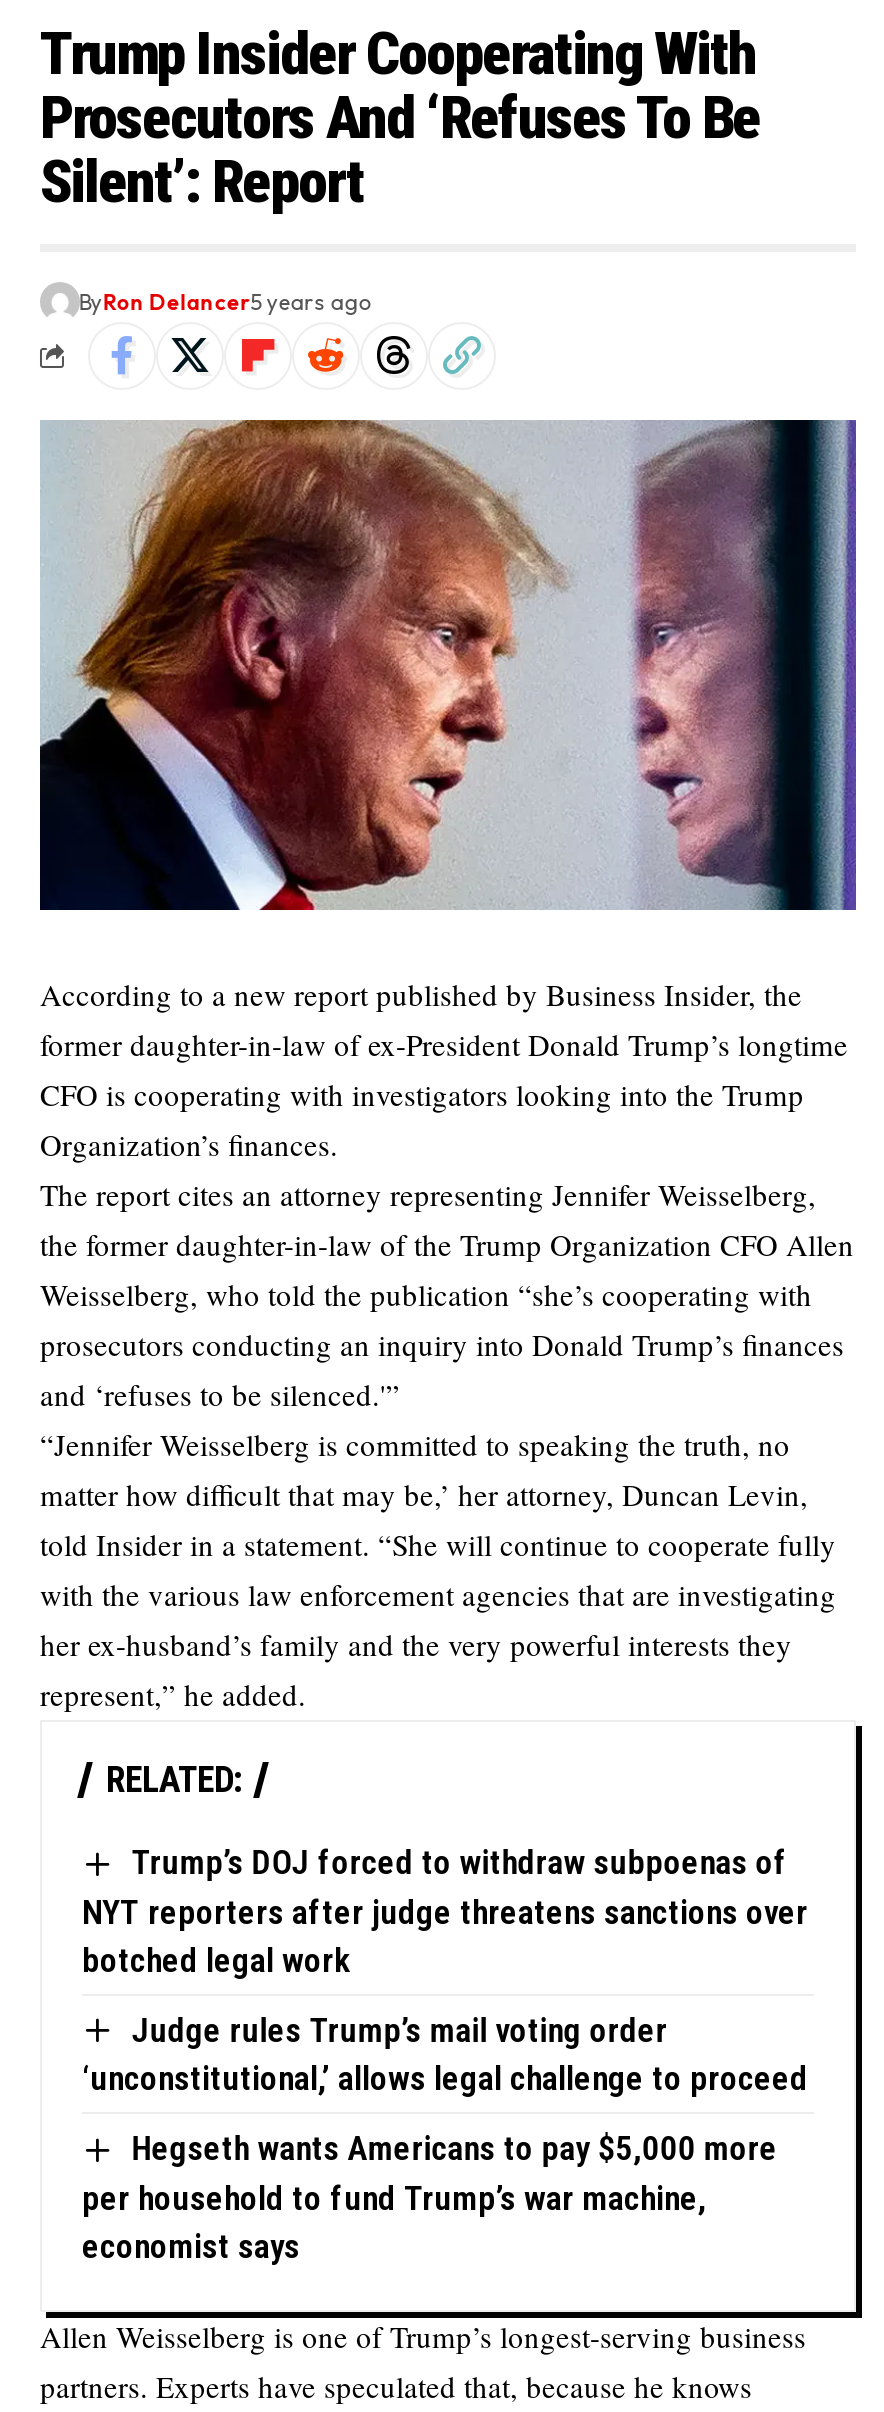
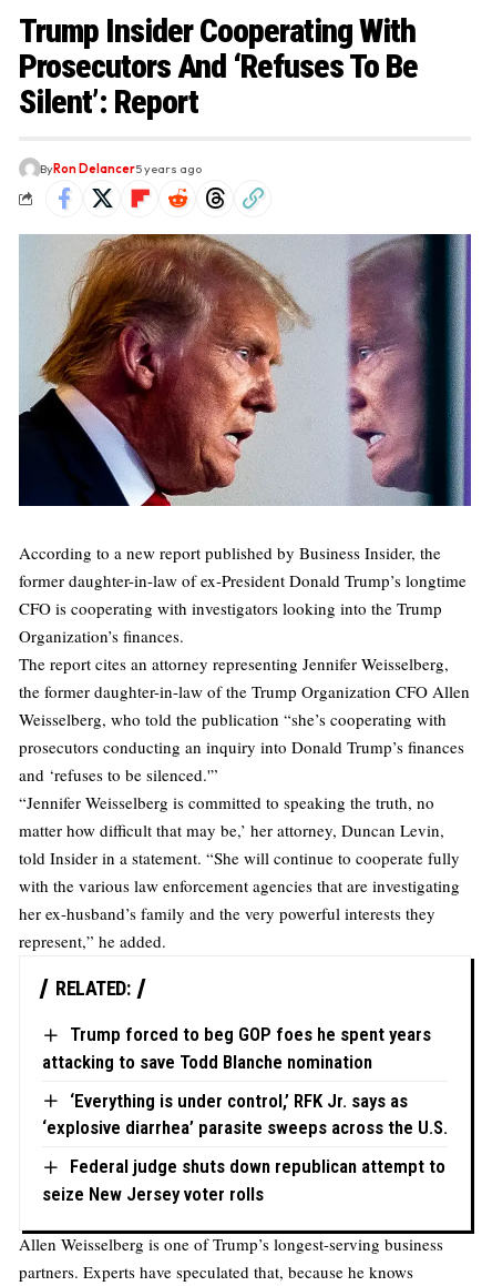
- Trump’s DOJ forced to withdraw subpoenas of
- NYT reporters after judge threatens sanctions over
- botched legal work
+ Trump forced to beg GOP foes he spent years
+ attacking to save Todd Blanche nomination

- Judge rules Trump’s mail voting order
- ‘unconstitutional,’ allows legal challenge to proceed
+ ‘Everything is under control,’ RFK Jr. says as
+ ‘explosive diarrhea’ parasite sweeps across the U.S.

- Hegseth wants Americans to pay $5,000 more
- per household to fund Trump’s war machine,
- economist says
+ Federal judge shuts down republican attempt to
+ seize New Jersey voter rolls
